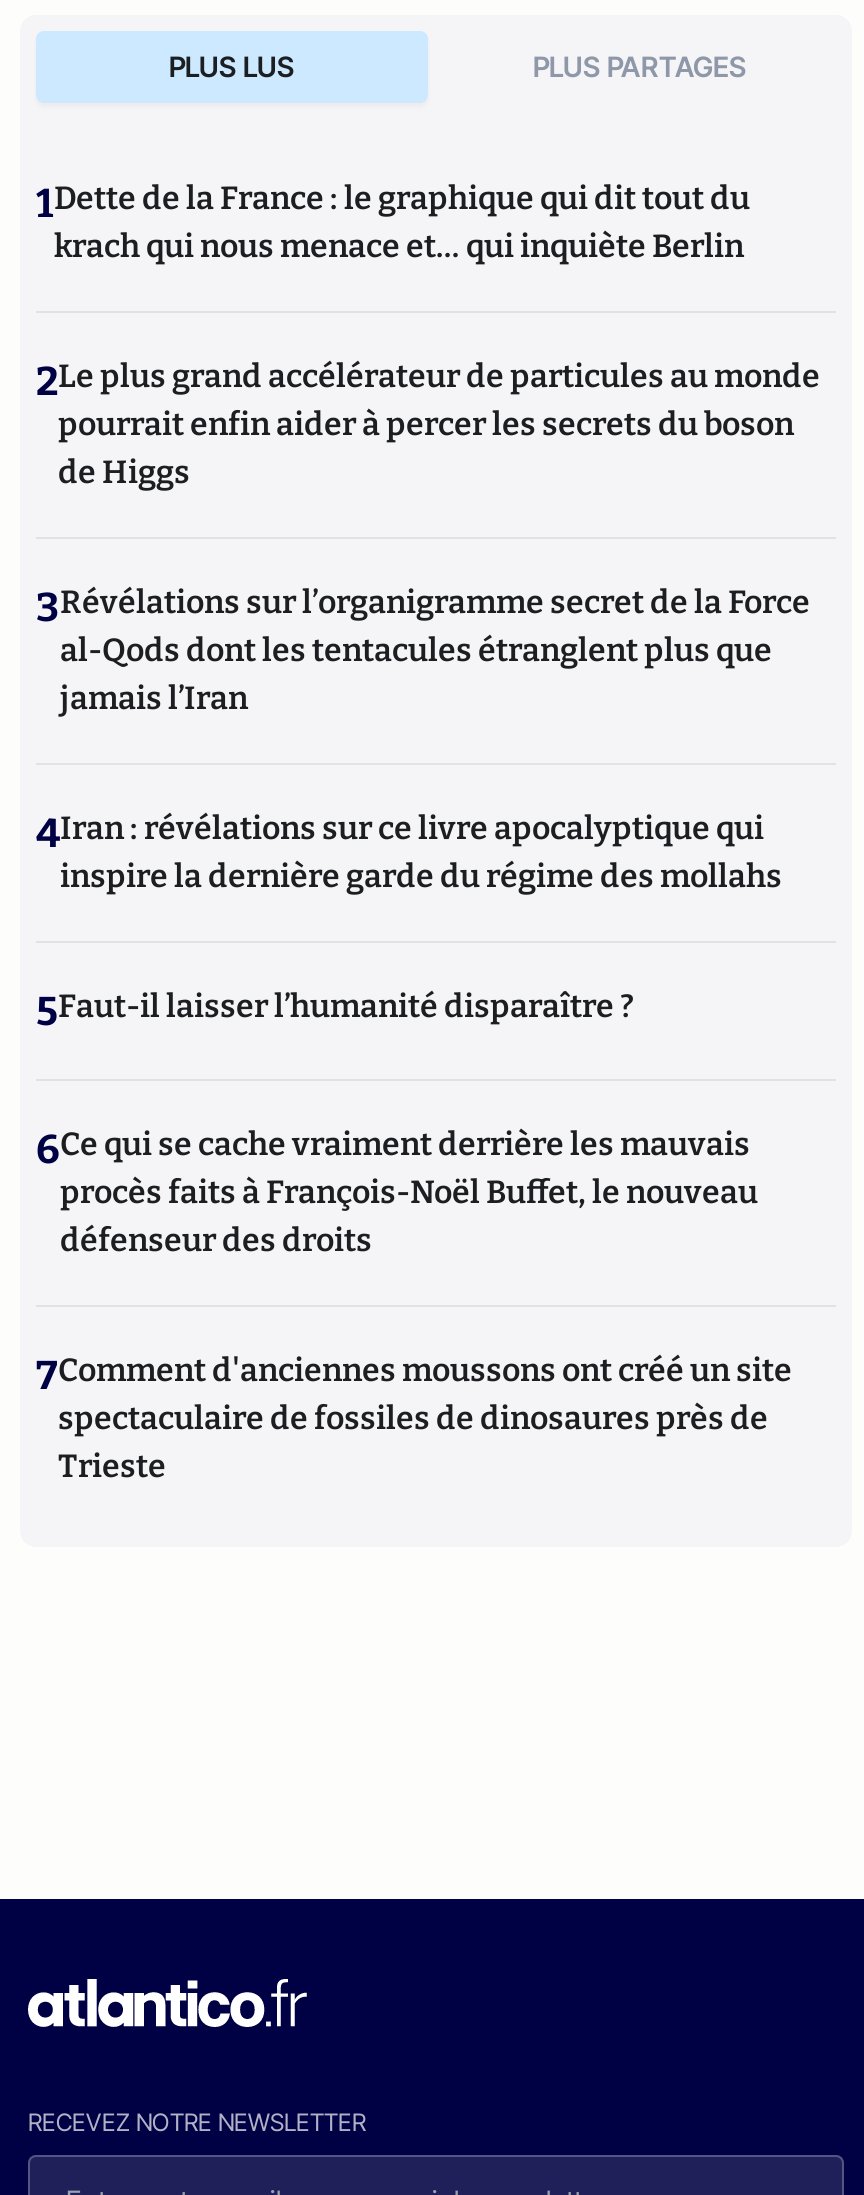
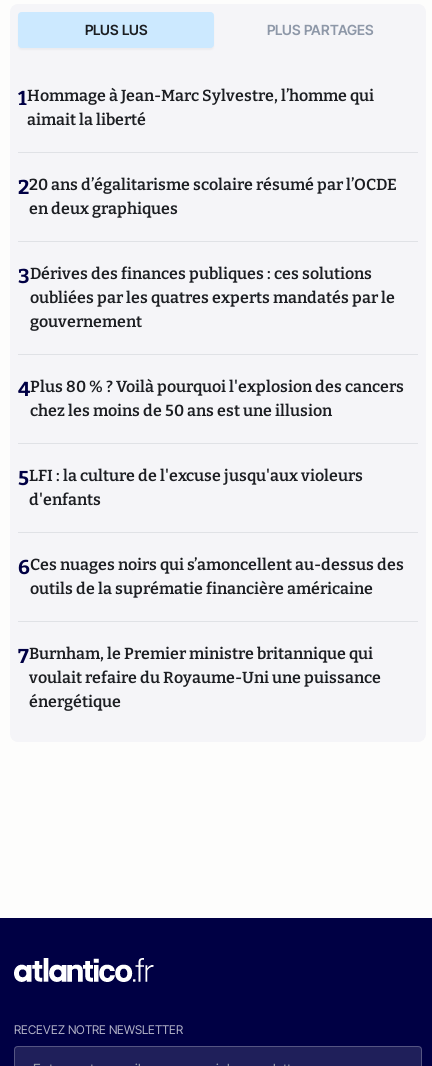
- 1Dette de la France : le graphique qui dit tout du
- krach qui nous menace et… qui inquiète Berlin
+ 1Hommage à Jean-Marc Sylvestre, l’homme qui
+ aimait la liberté

- 2Le plus grand accélérateur de particules au monde
- pourrait enfin aider à percer les secrets du boson
- de Higgs
+ 220 ans d’égalitarisme scolaire résumé par l’OCDE
+ en deux graphiques

- 3Révélations sur l’organigramme secret de la Force
- al-Qods dont les tentacules étranglent plus que
- jamais l’Iran
+ 3Dérives des finances publiques : ces solutions
+ oubliées par les quatres experts mandatés par le
+ gouvernement

- 4Iran : révélations sur ce livre apocalyptique qui
- inspire la dernière garde du régime des mollahs
+ 4Plus 80 % ? Voilà pourquoi l'explosion des cancers
+ chez les moins de 50 ans est une illusion

- 5Faut-il laisser l’humanité disparaître ?
+ 5LFI : la culture de l'excuse jusqu'aux violeurs
+ d'enfants

- 6Ce qui se cache vraiment derrière les mauvais
- procès faits à François-Noël Buffet, le nouveau
- défenseur des droits
+ 6Ces nuages noirs qui s’amoncellent au-dessus des
+ outils de la suprématie financière américaine

- 7Comment d'anciennes moussons ont créé un site
- spectaculaire de fossiles de dinosaures près de
- Trieste
+ 7Burnham, le Premier ministre britannique qui
+ voulait refaire du Royaume-Uni une puissance
+ énergétique
